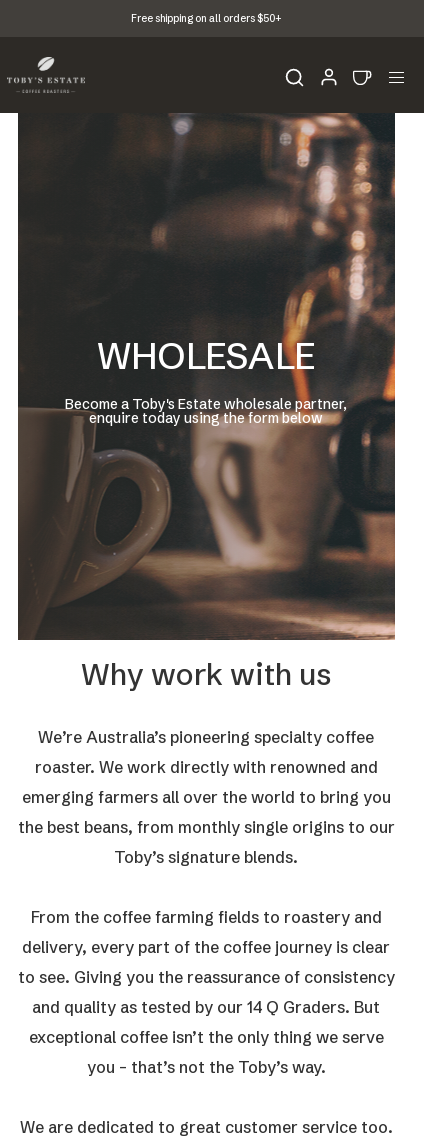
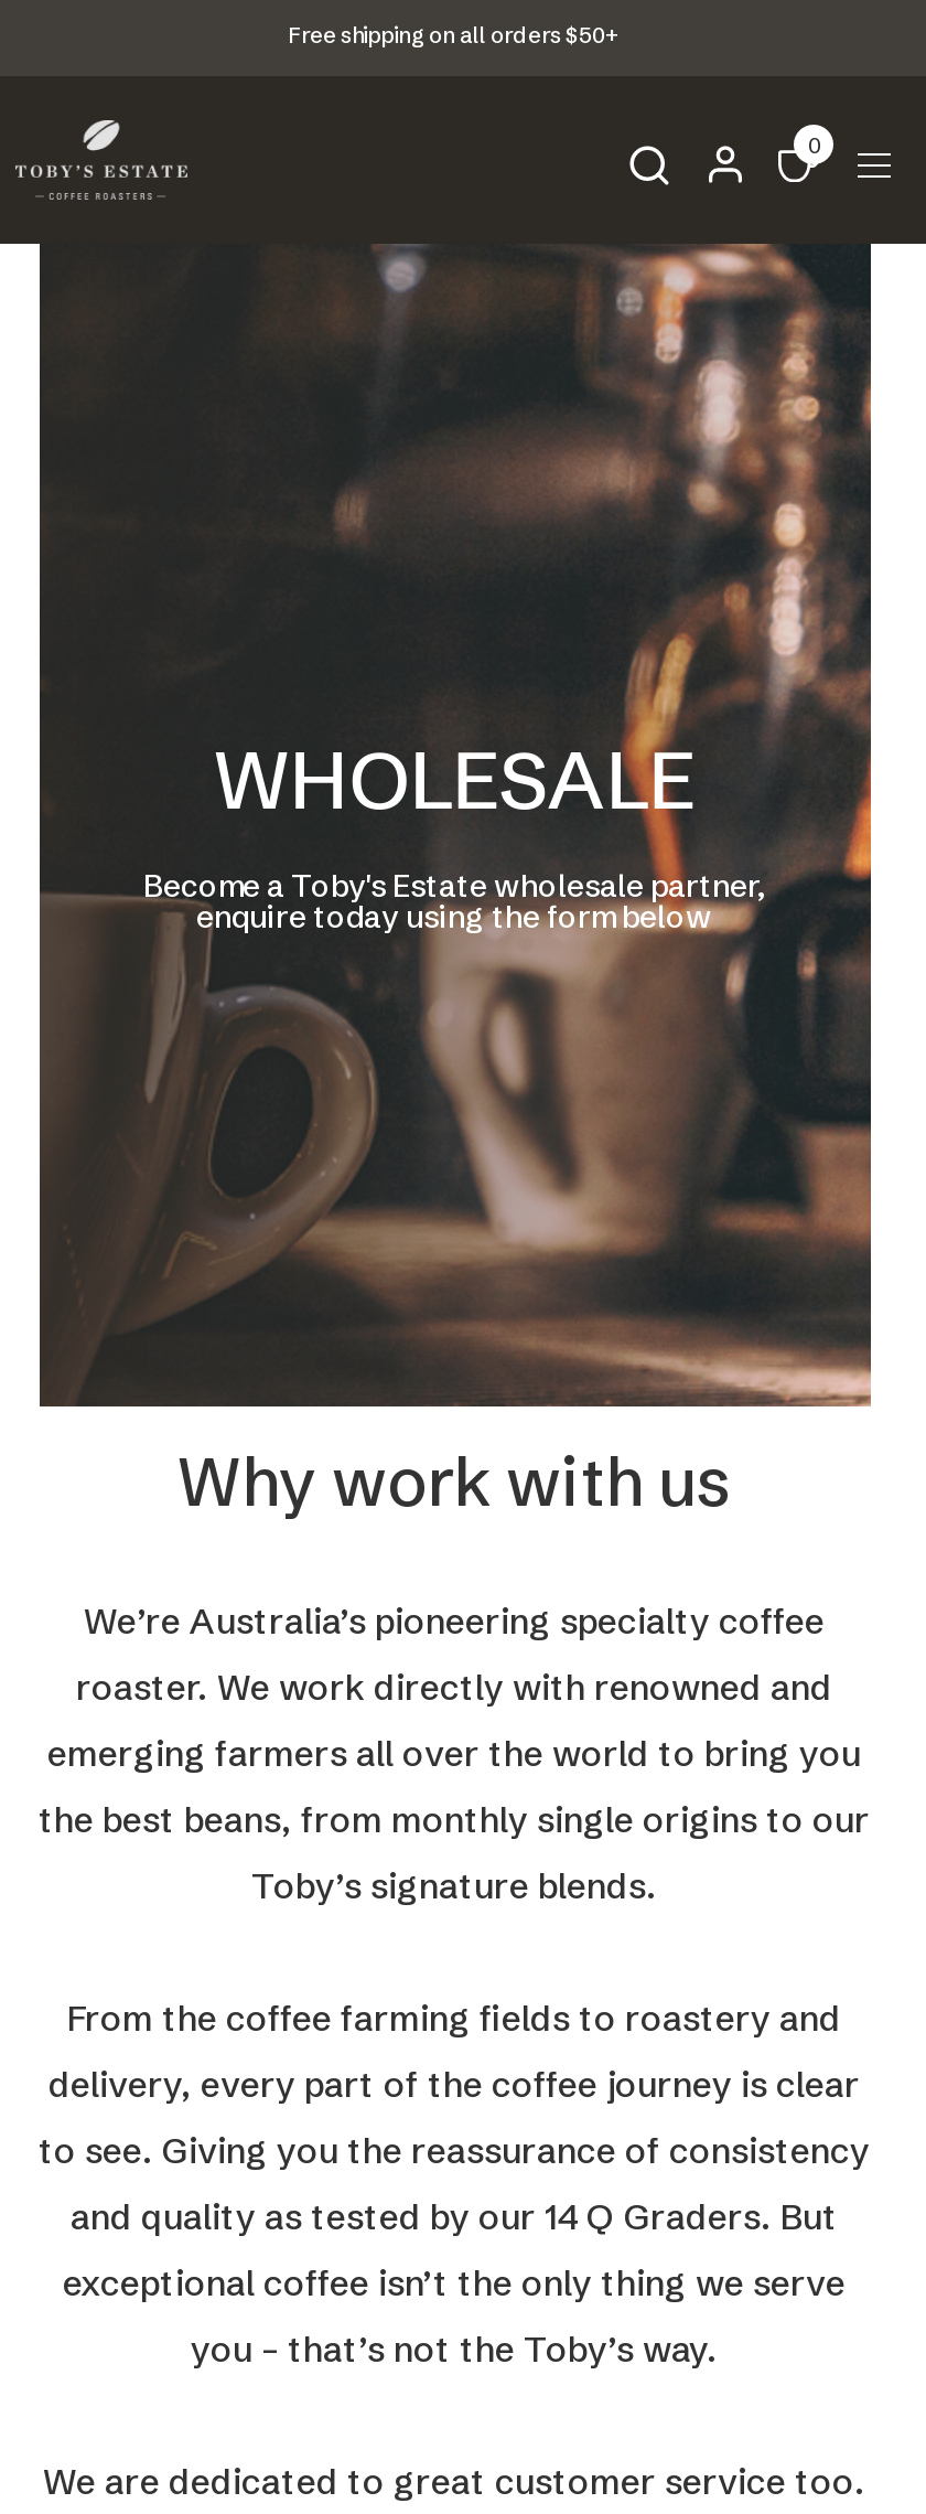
+ 0
